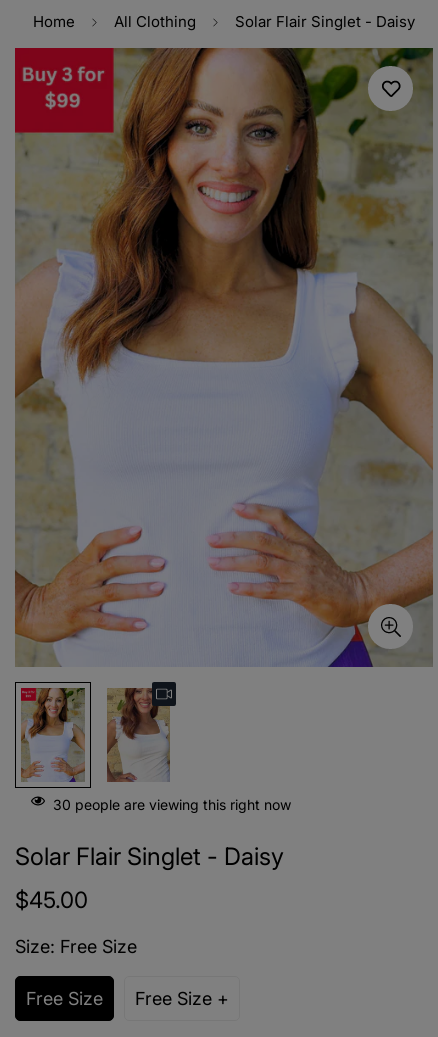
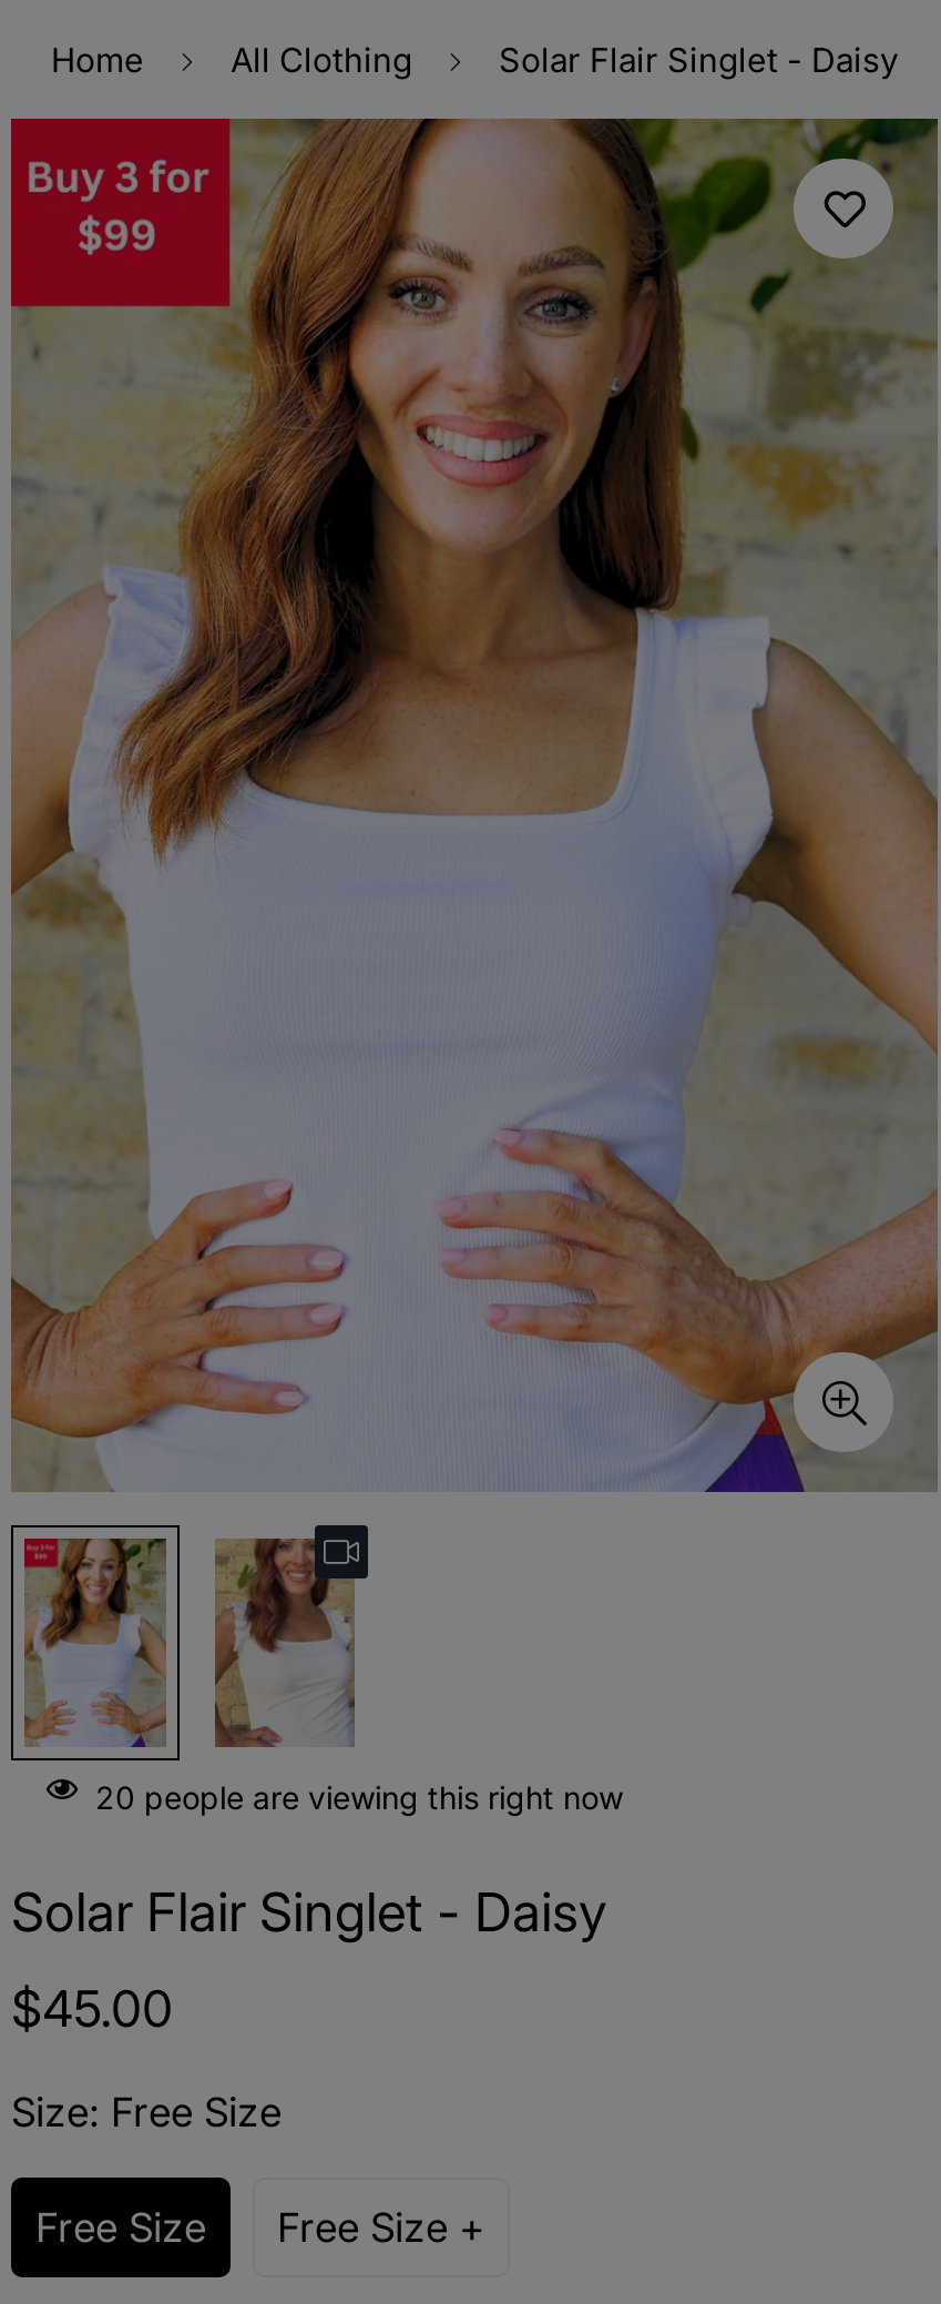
- 30 people are viewing this right now
+ 20 people are viewing this right now
